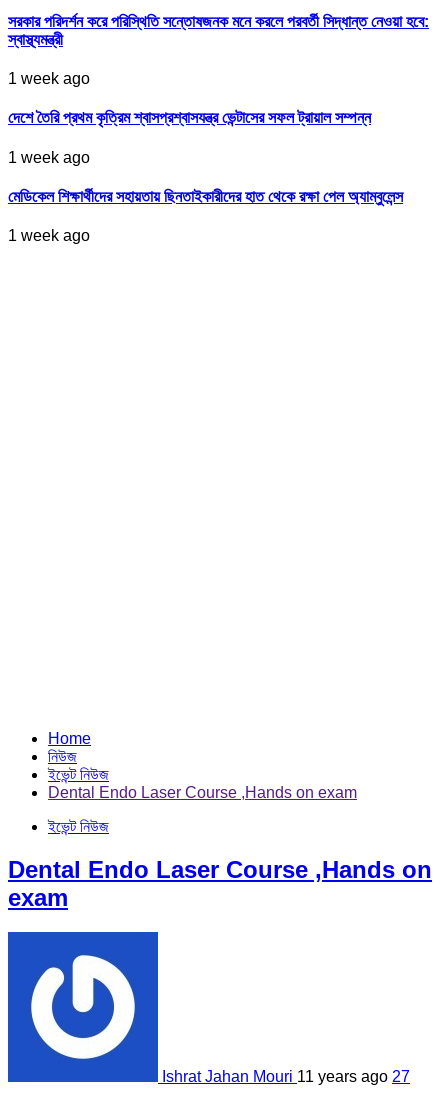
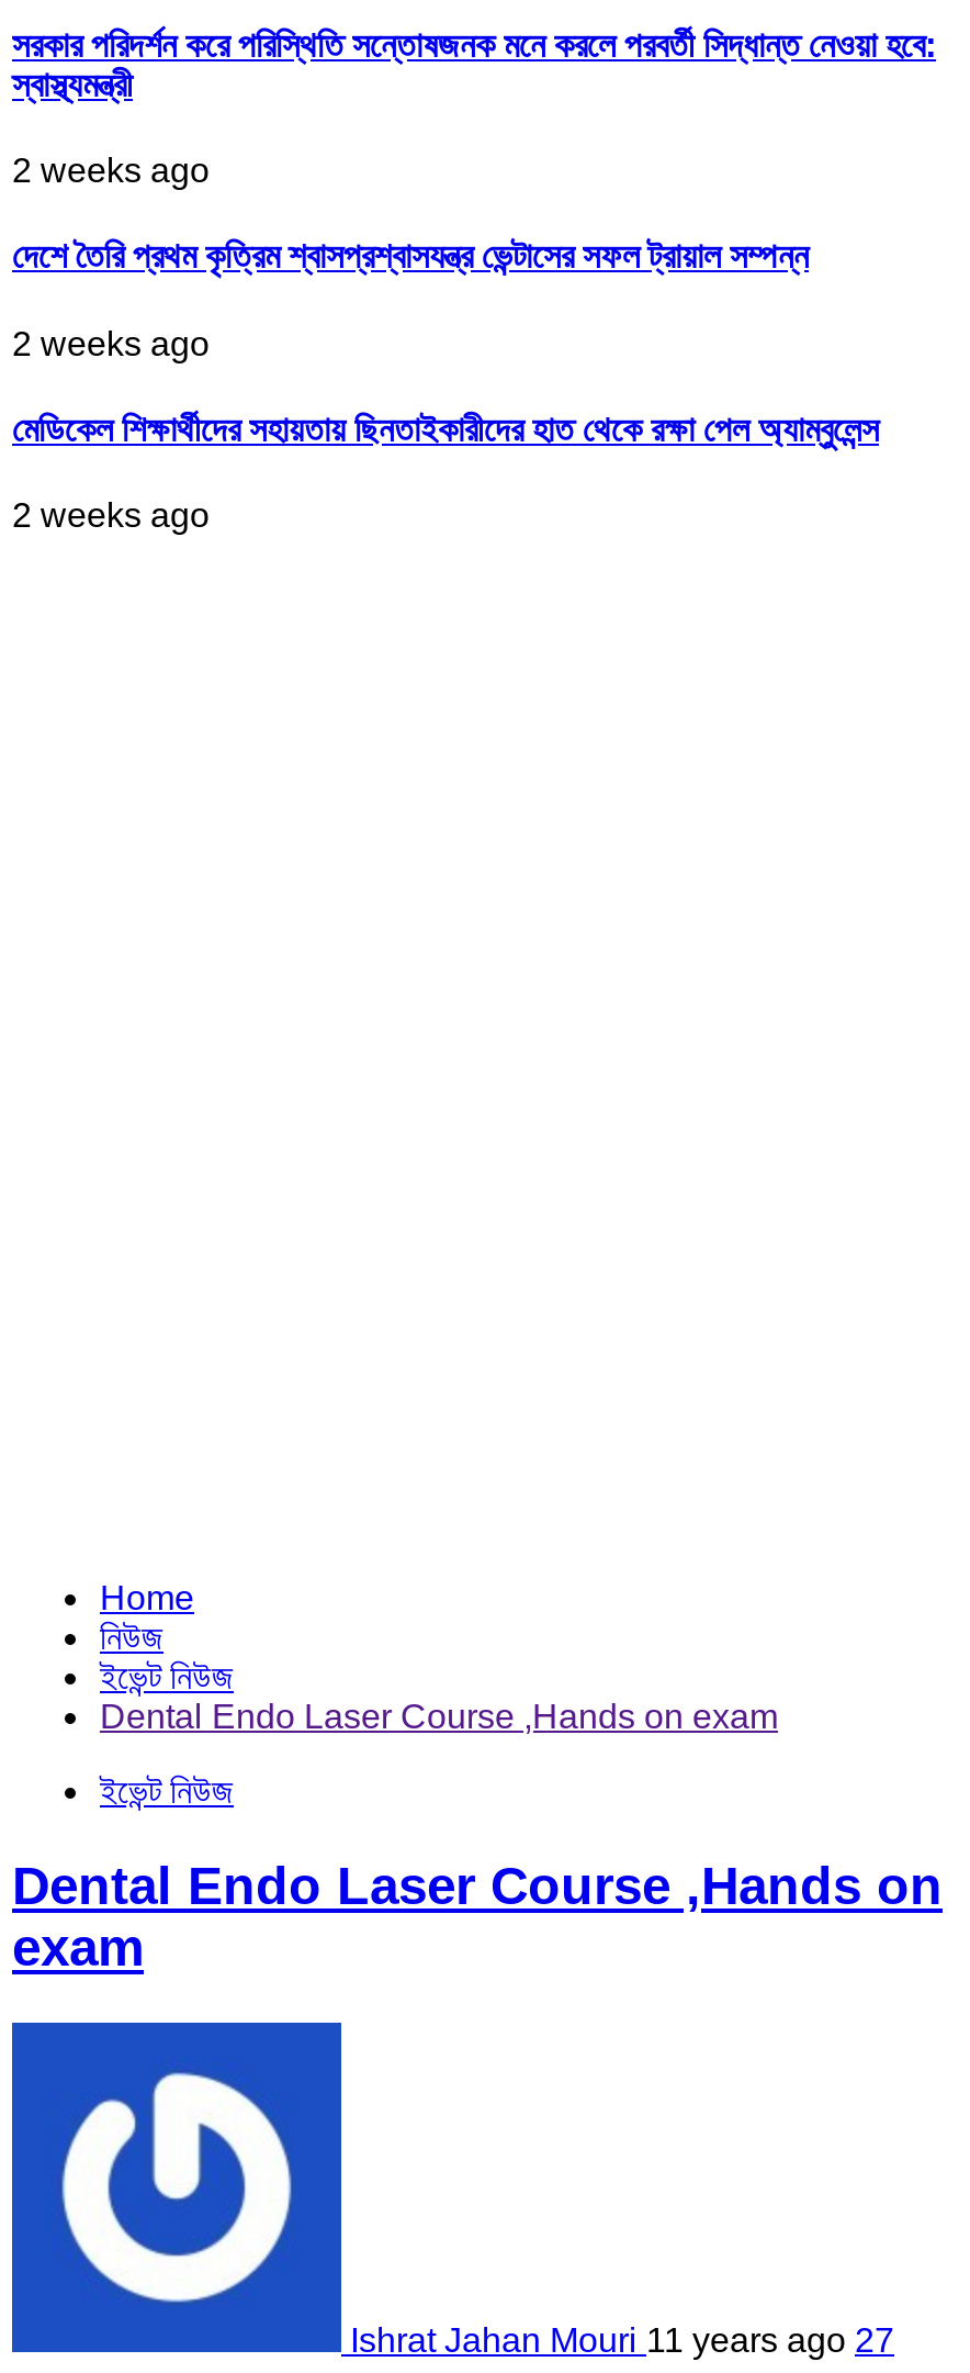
- 1 week ago
+ 2 weeks ago

- 1 week ago
+ 2 weeks ago

- 1 week ago
+ 2 weeks ago
